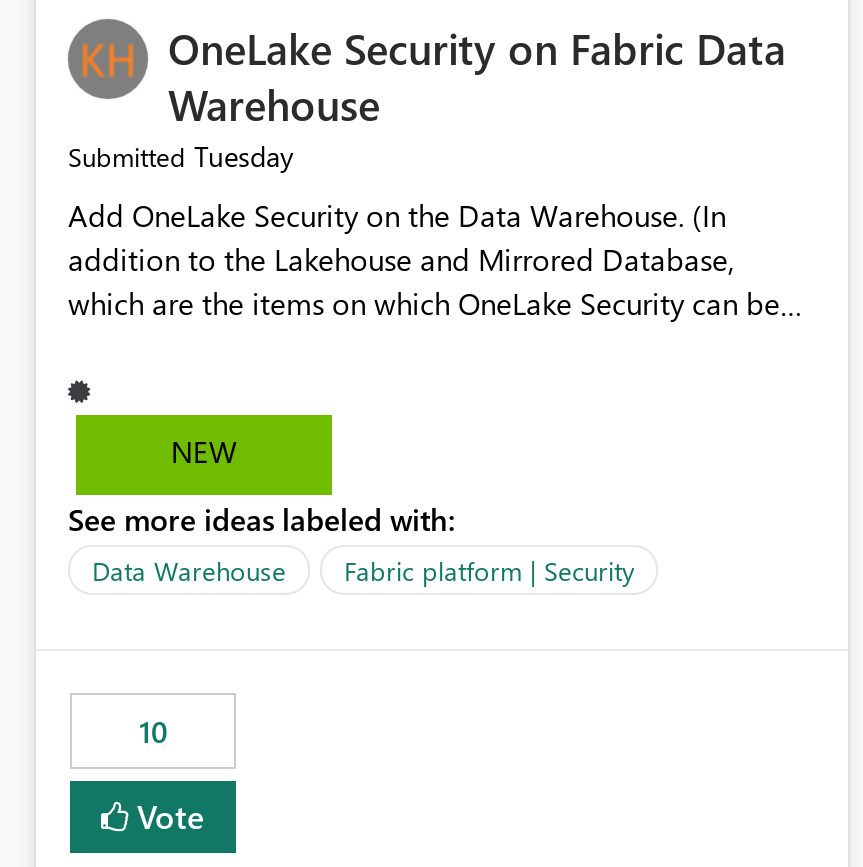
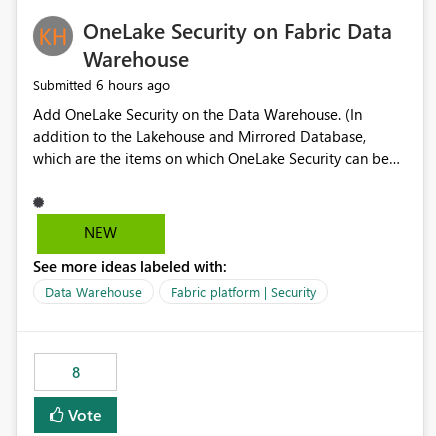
- Submitted Tuesday
+ Submitted 6 hours ago

- 10
+ 8
